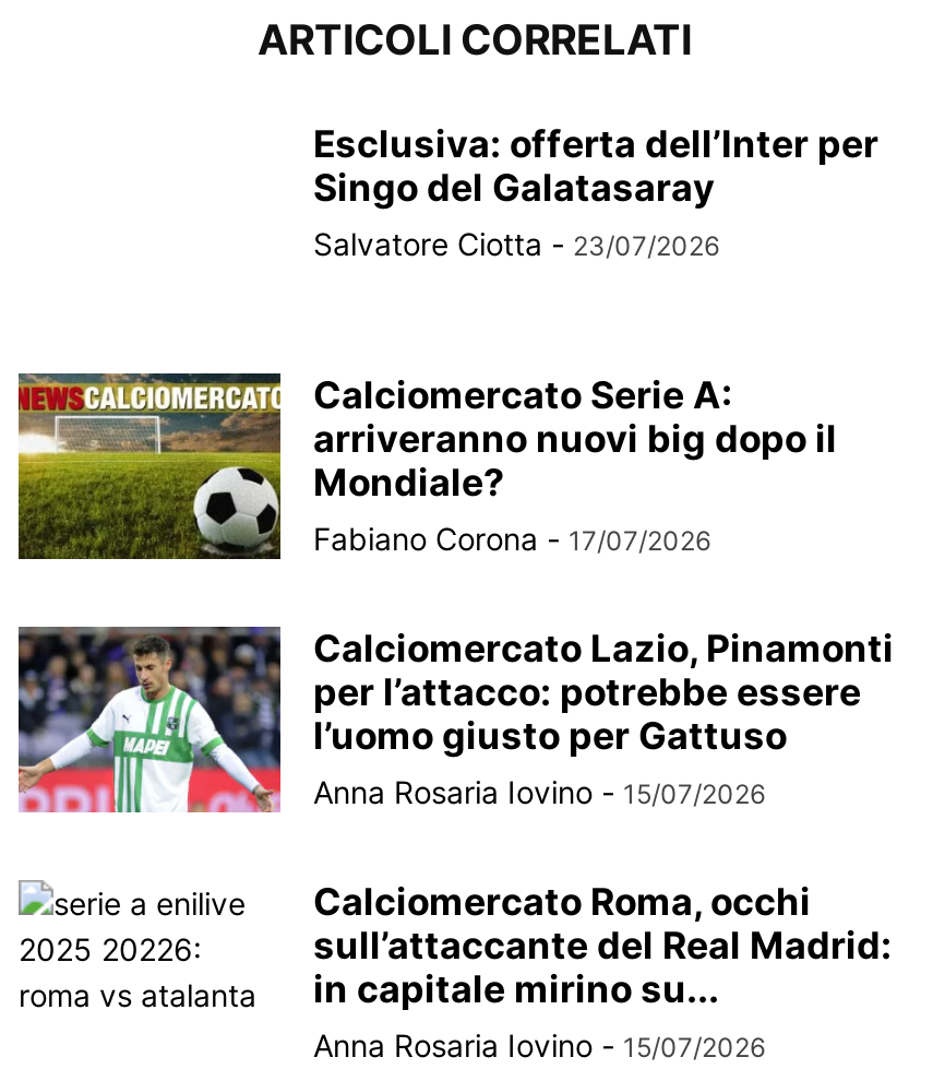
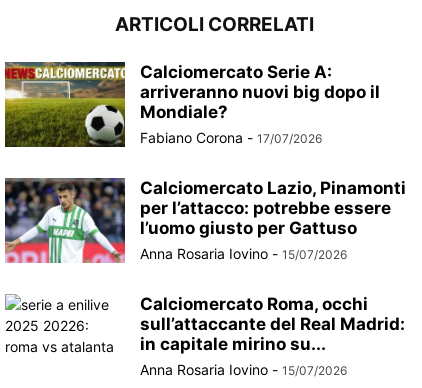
- Esclusiva: offerta dell’Inter per
- Singo del Galatasaray
- Salvatore Ciotta - 23/07/2026
